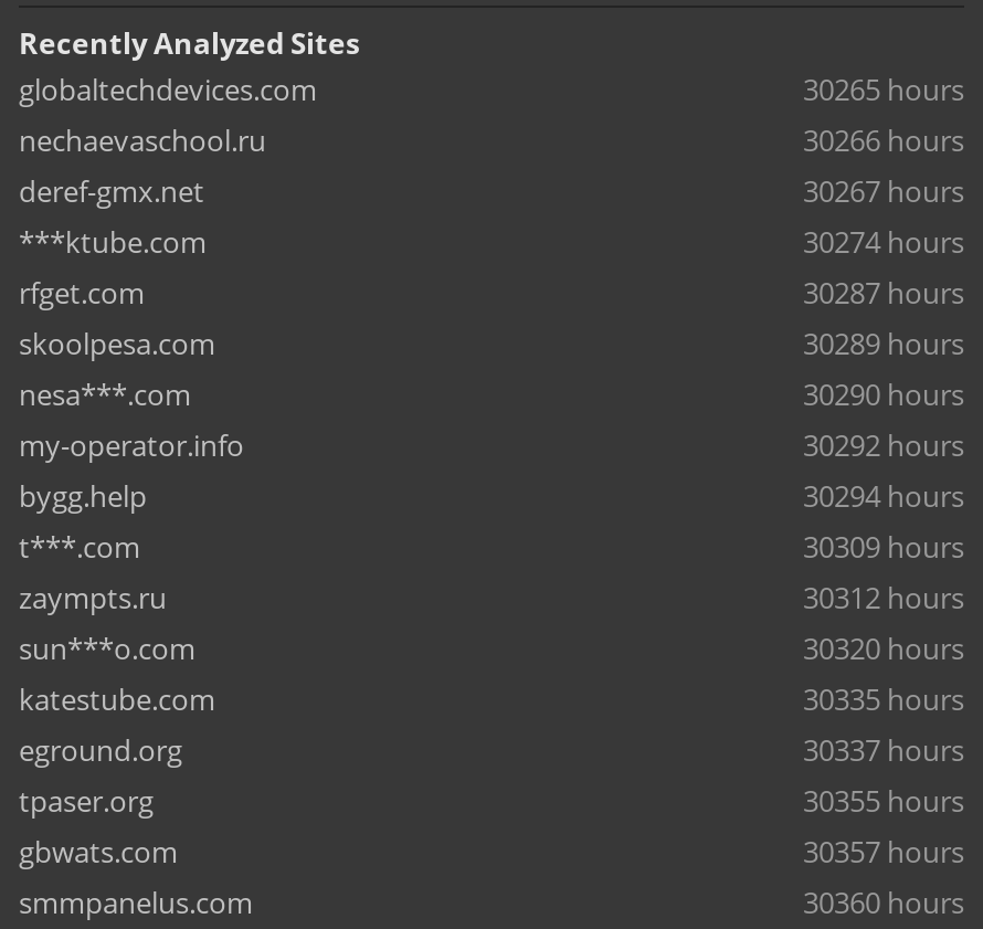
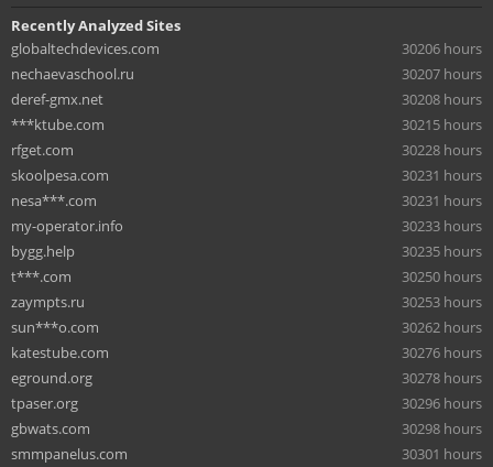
- 30265 hours
+ 30206 hours

- 30266 hours
+ 30207 hours

- 30267 hours
+ 30208 hours

- 30274 hours
+ 30215 hours

- 30287 hours
+ 30228 hours

- 30289 hours
+ 30231 hours

- 30290 hours
+ 30231 hours

- 30292 hours
+ 30233 hours

- 30294 hours
+ 30235 hours

- 30309 hours
+ 30250 hours

- 30312 hours
+ 30253 hours

- 30320 hours
+ 30262 hours

- 30335 hours
+ 30276 hours

- 30337 hours
+ 30278 hours

- 30355 hours
+ 30296 hours

- 30357 hours
+ 30298 hours

- 30360 hours
+ 30301 hours
